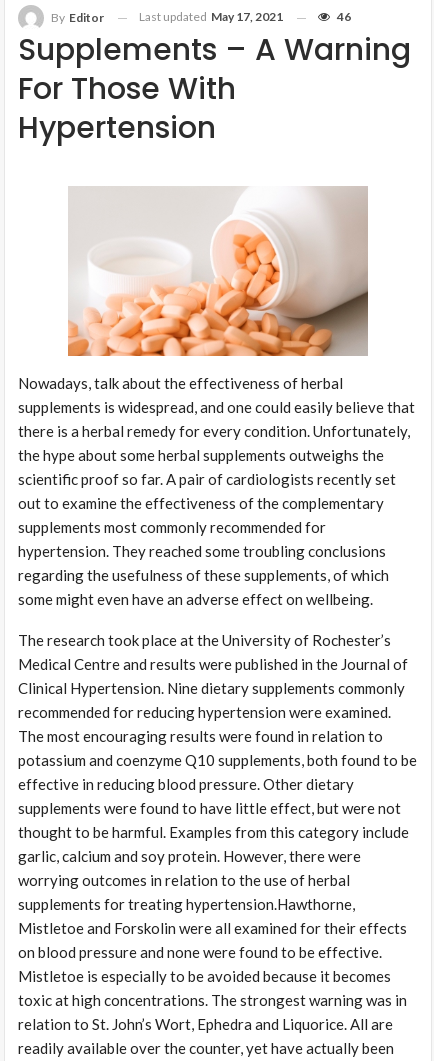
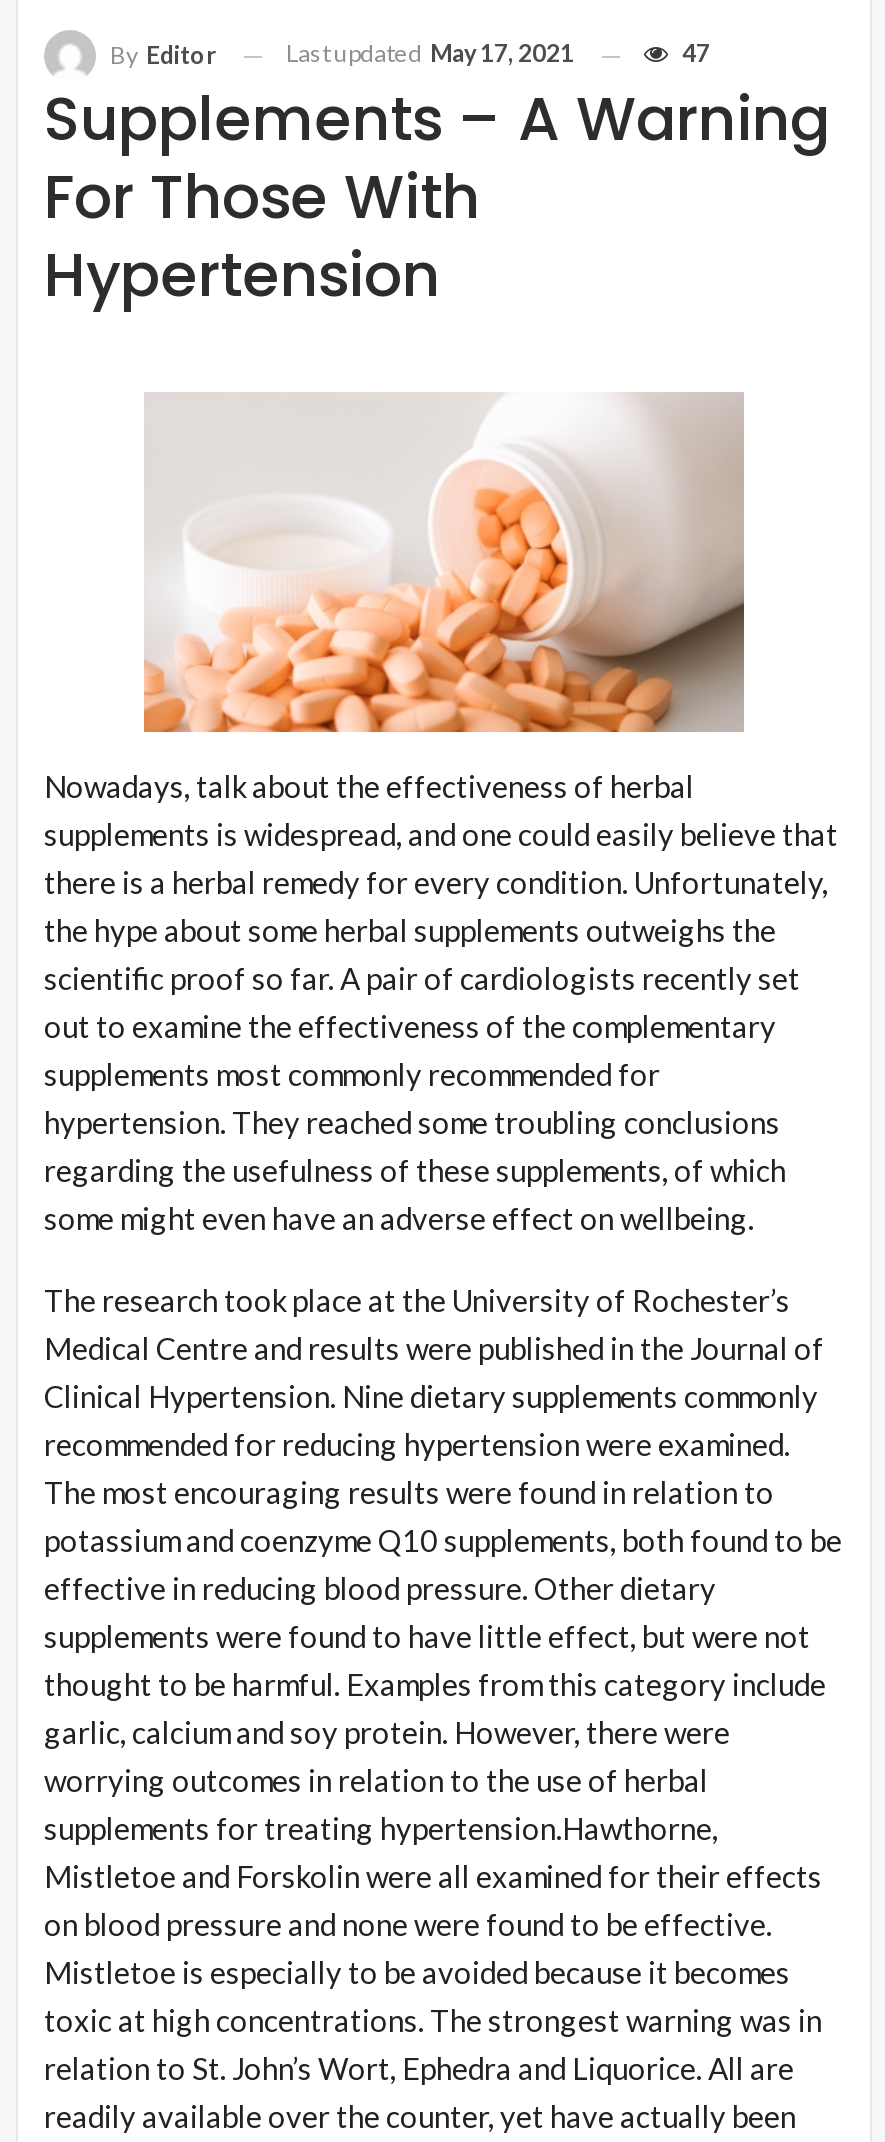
- 46
+ 47
